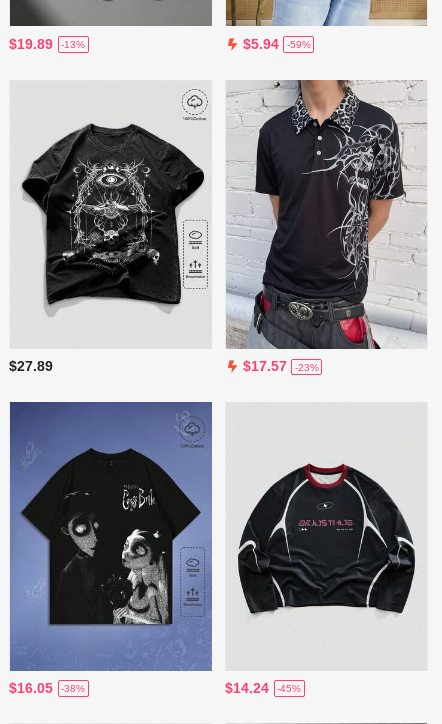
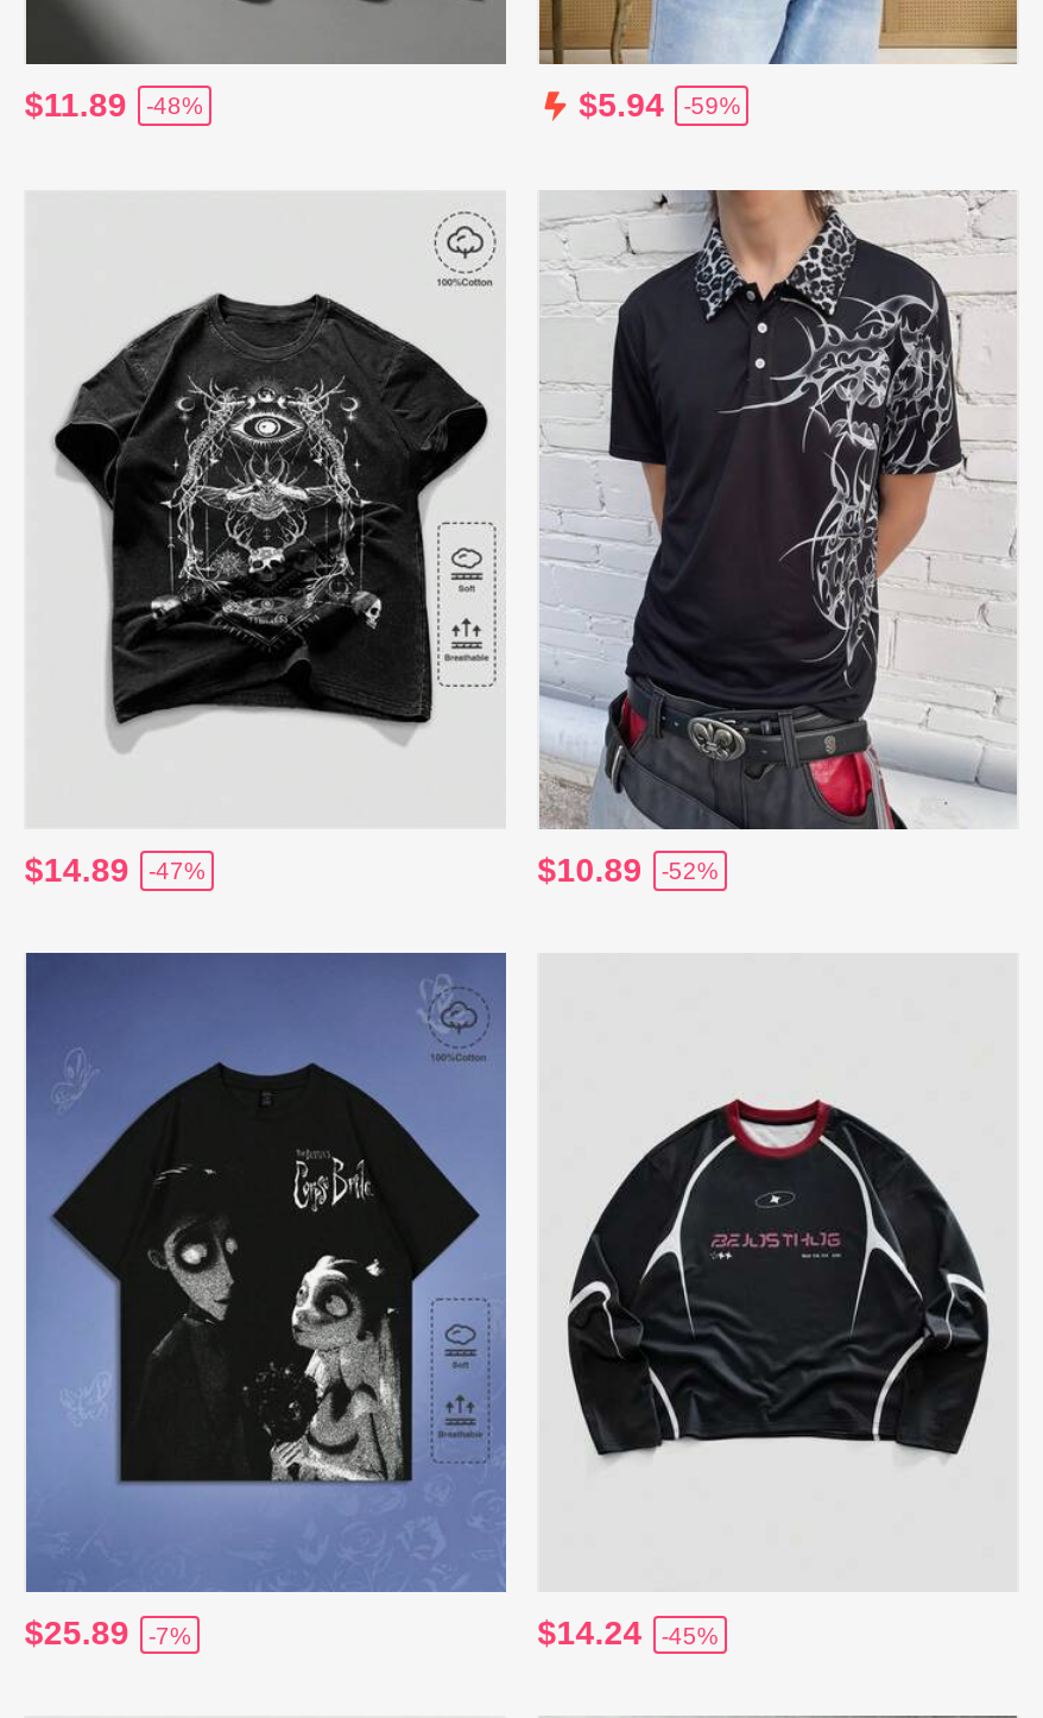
- $19.89
+ $11.89

- -13%
+ -48%

- $27.89
- $17.57
- -23%
+ $14.89
+ -47%
+ $10.89
+ -52%

- $16.05
- -38%
+ $25.89
+ -7%
